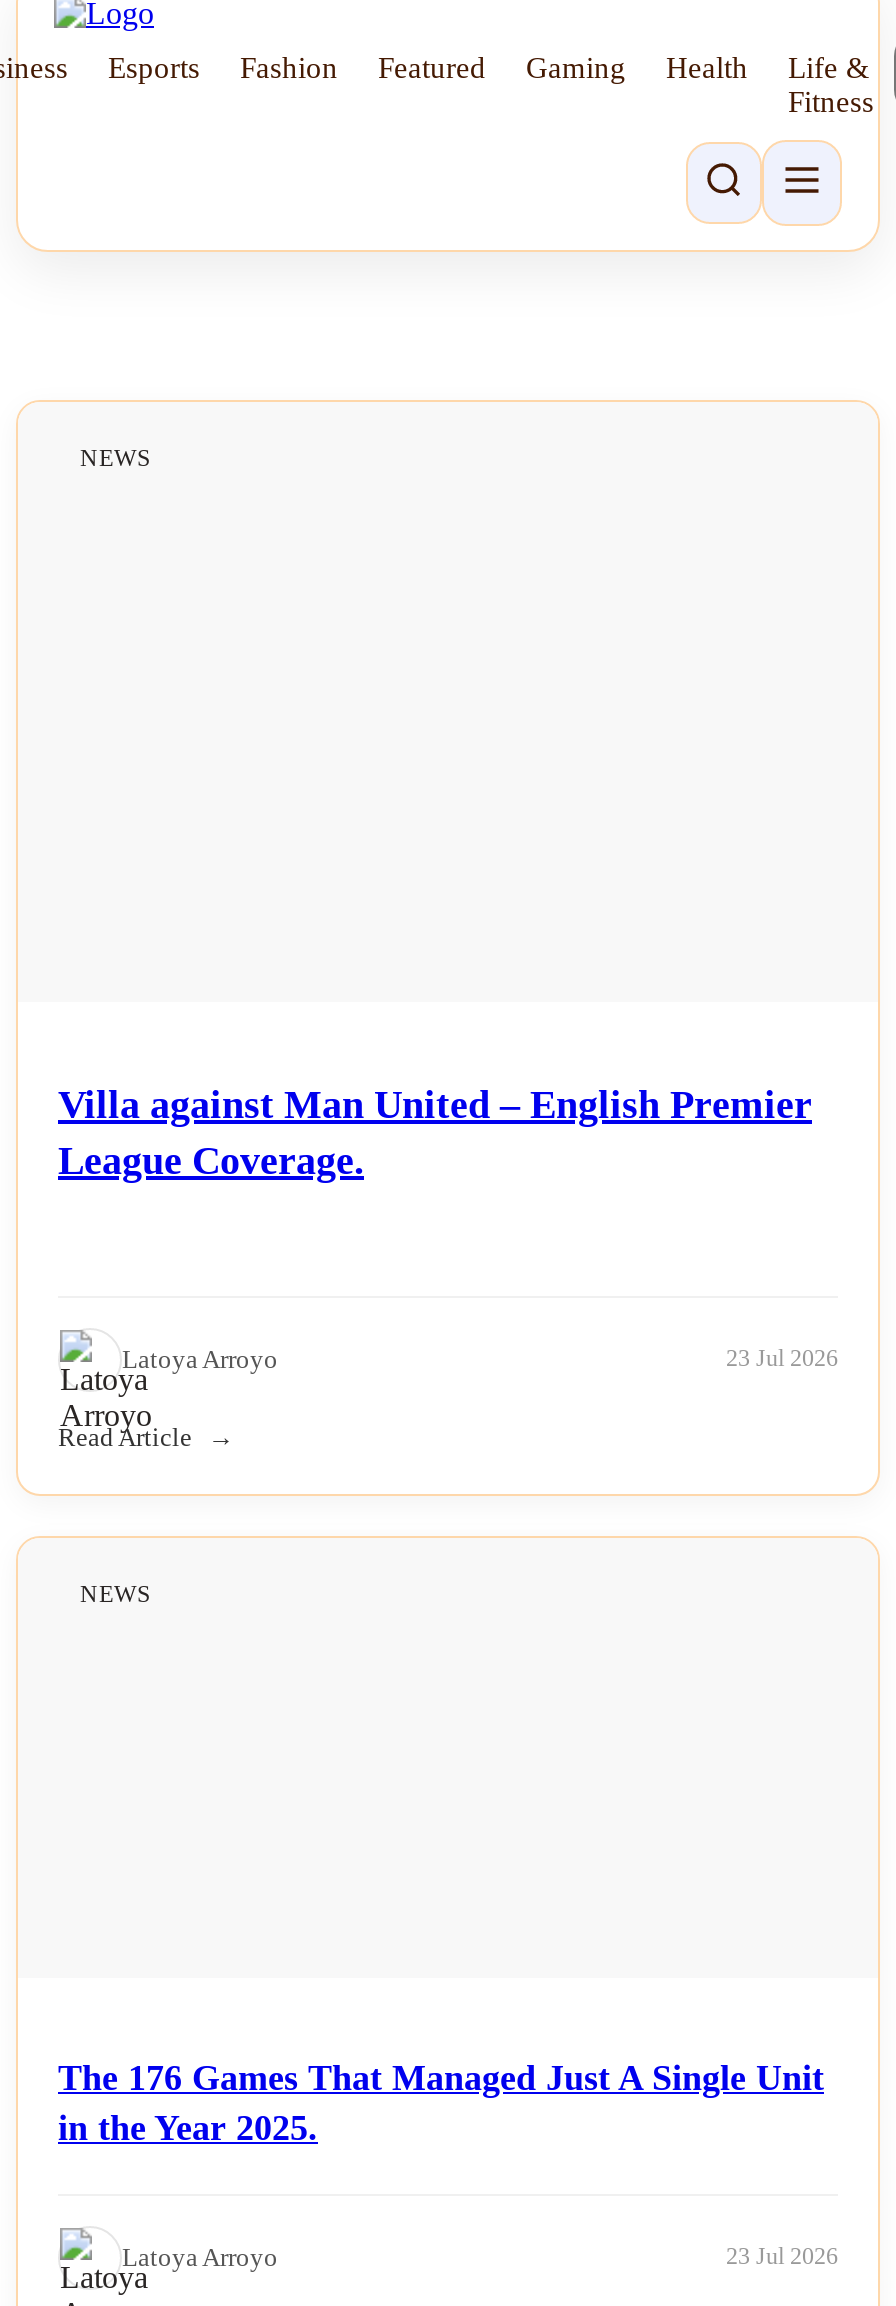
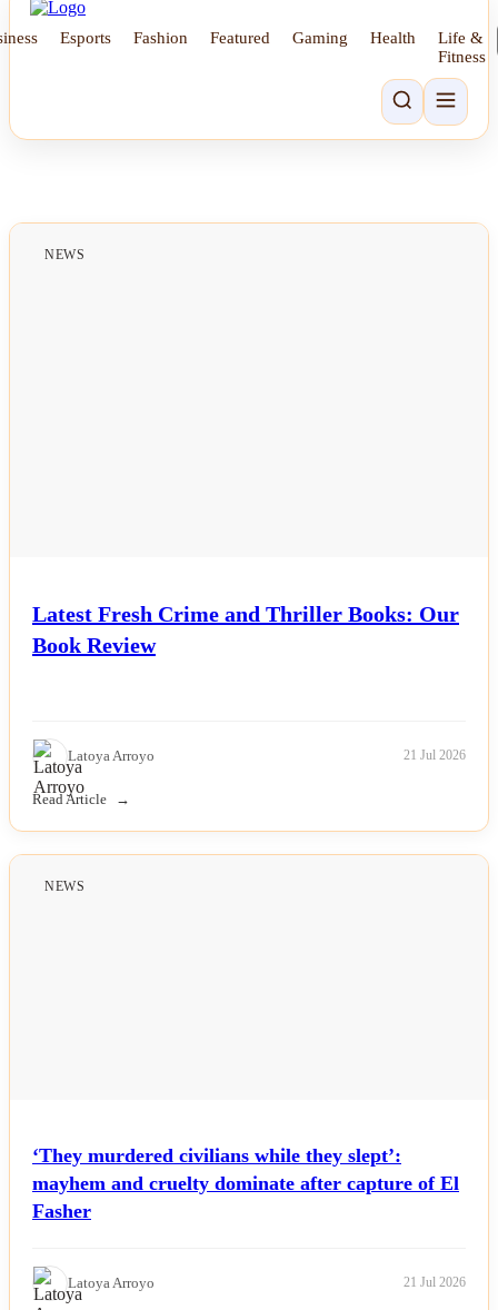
- Villa against Man United – English Premier
- League Coverage.
+ Latest Fresh Crime and Thriller Books: Our
+ Book Review

- 23 Jul 2026
+ 21 Jul 2026

- The 176 Games That Managed Just A Single Unit
- in the Year 2025.
+ ‘They murdered civilians while they slept’:
+ mayhem and cruelty dominate after capture of El
+ Fasher

- 23 Jul 2026
+ 21 Jul 2026
